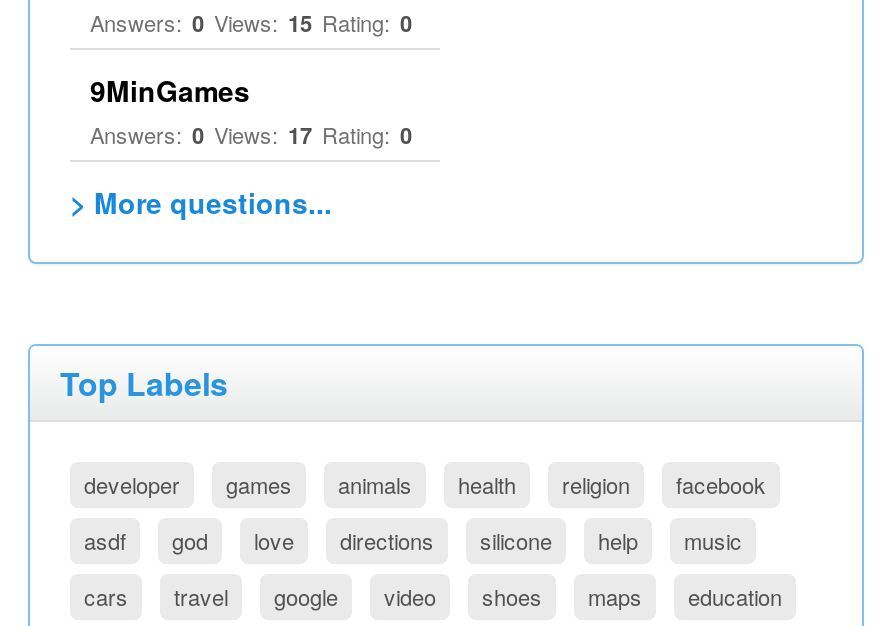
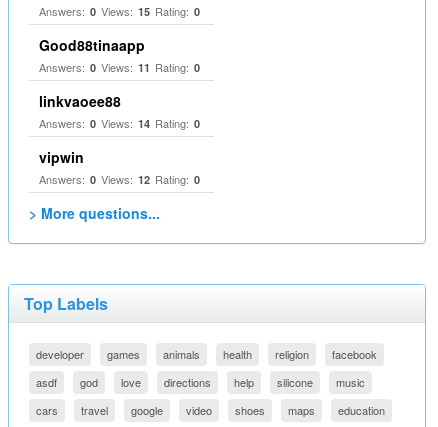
- 9MinGames
- Answers: 0 Views: 17 Rating: 0
+ Good88tinaapp
+ Answers: 0 Views: 11 Rating: 0
+ linkvaoee88
+ Answers: 0 Views: 14 Rating: 0
+ vipwin
+ Answers: 0 Views: 12 Rating: 0

moved down: silicone
